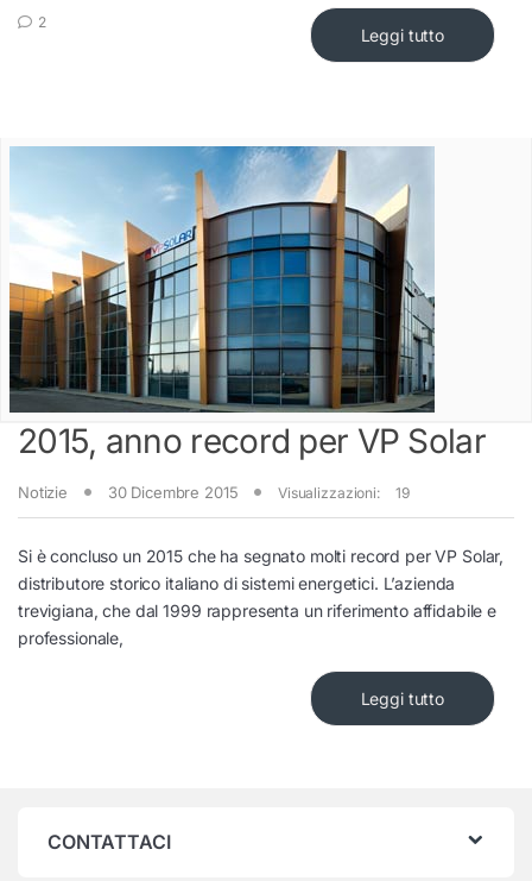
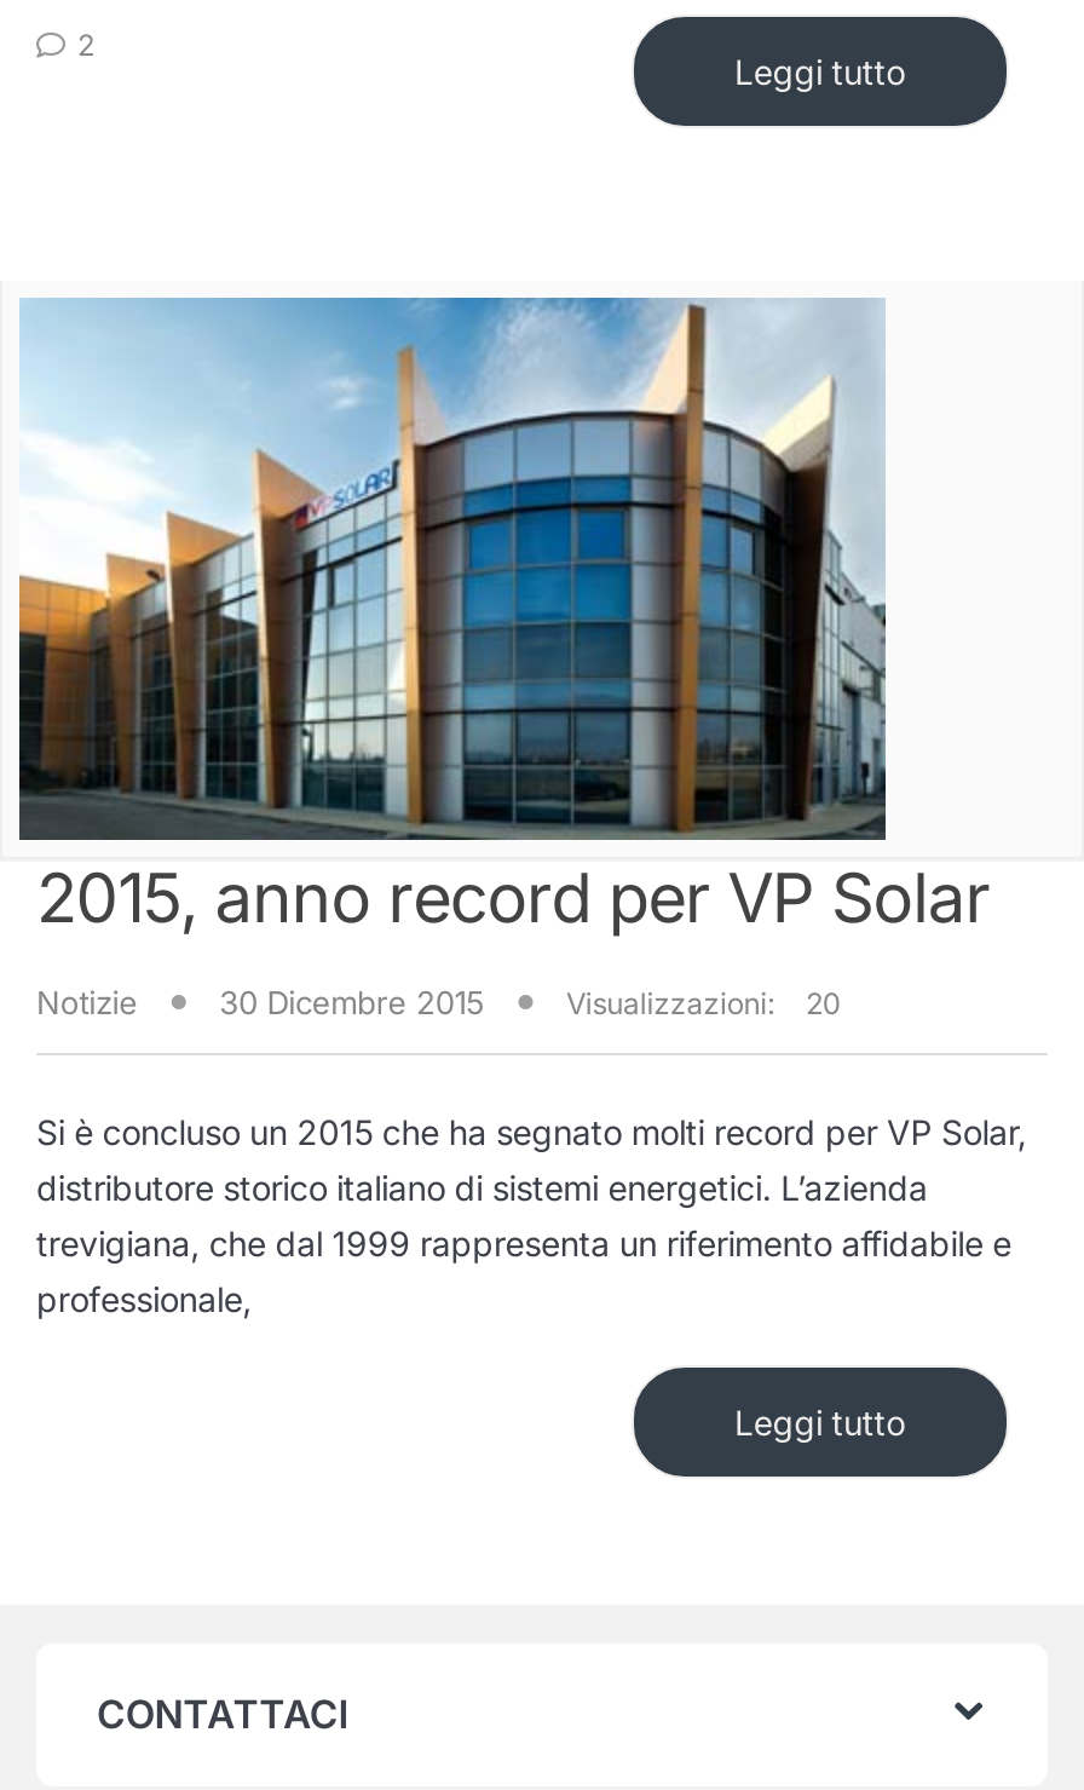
- Visualizzazioni: 19
+ Visualizzazioni: 20
